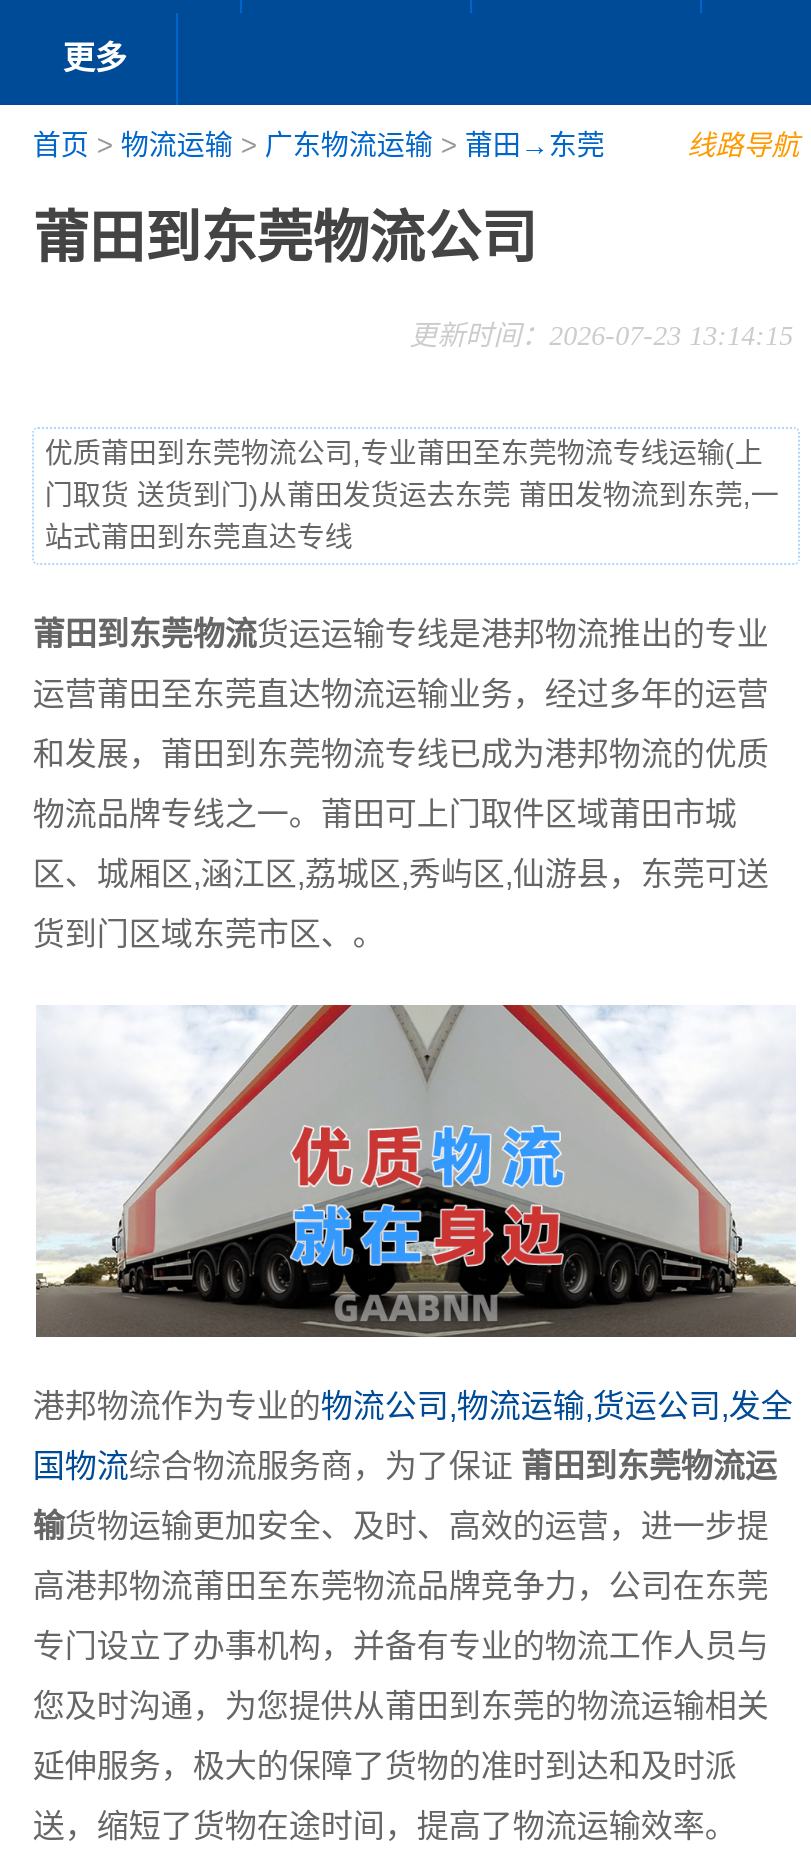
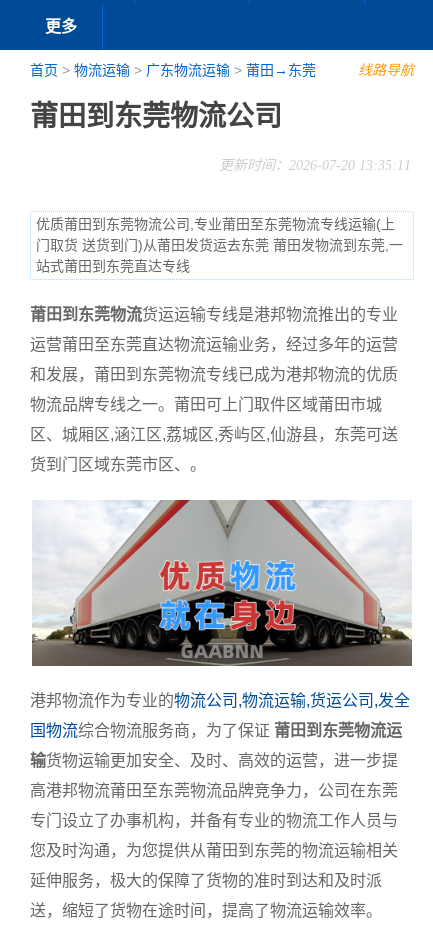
- 更新时间：2026-07-23 13:14:15
+ 更新时间：2026-07-20 13:35:11
